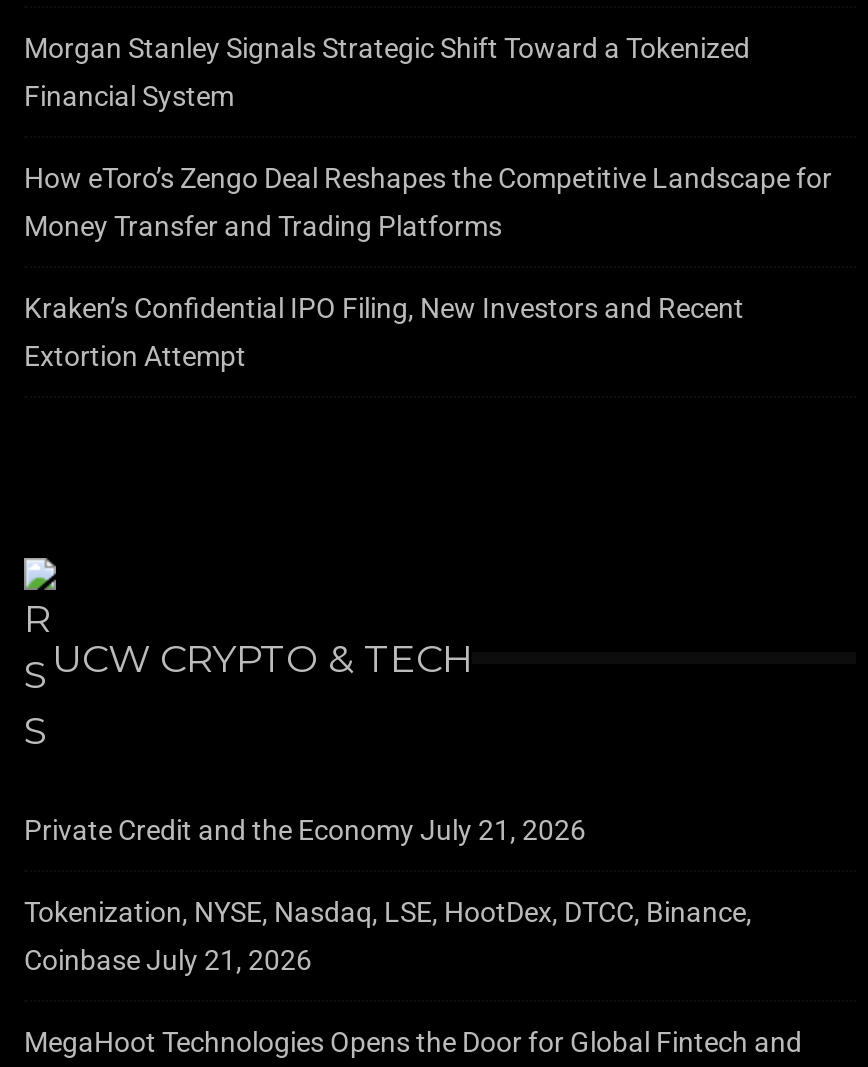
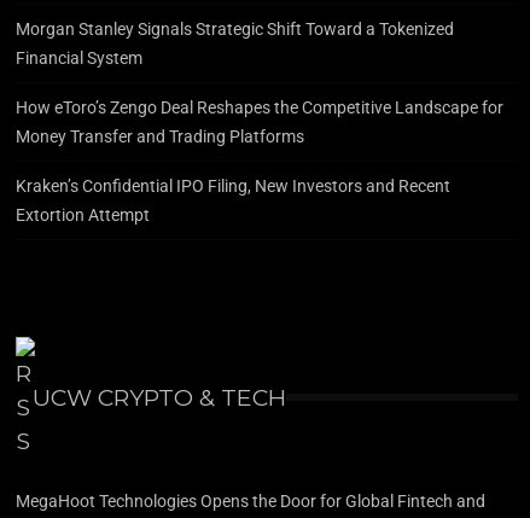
- Private Credit and the Economy July 21, 2026
- Tokenization, NYSE, Nasdaq, LSE, HootDex, DTCC, Binance,
- Coinbase July 21, 2026
